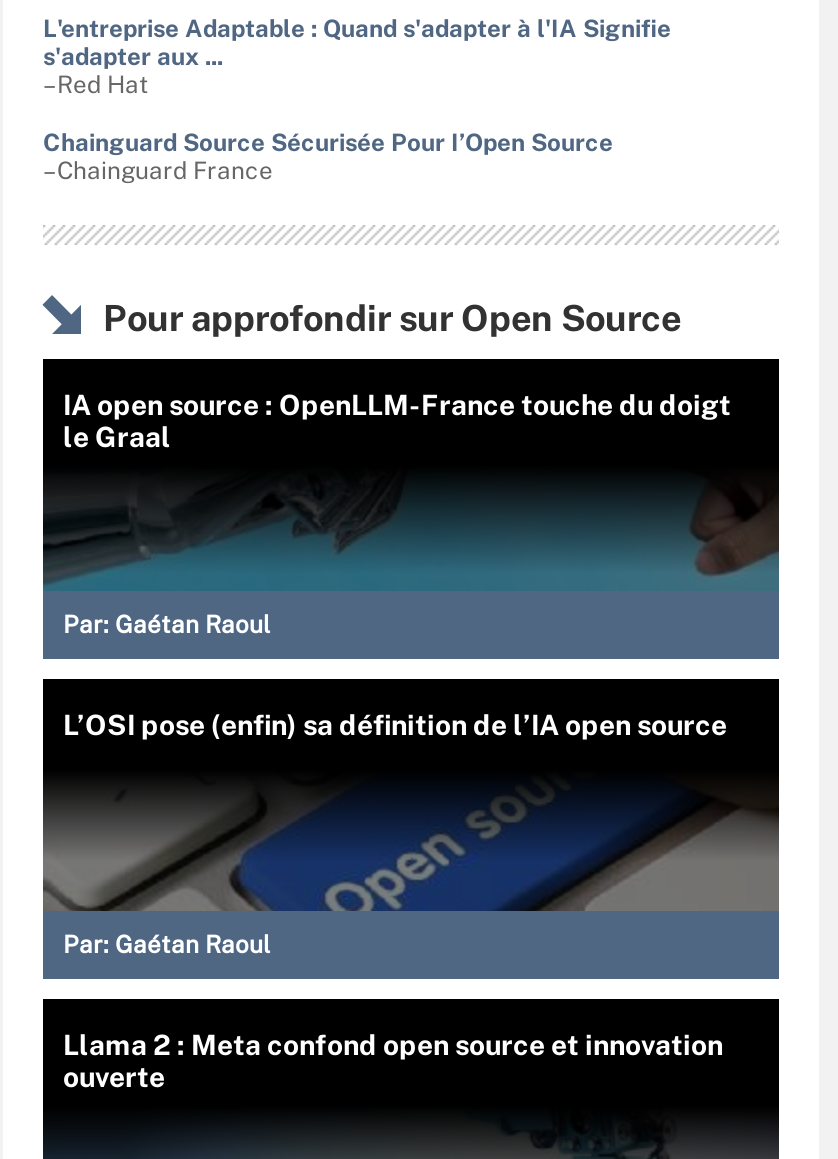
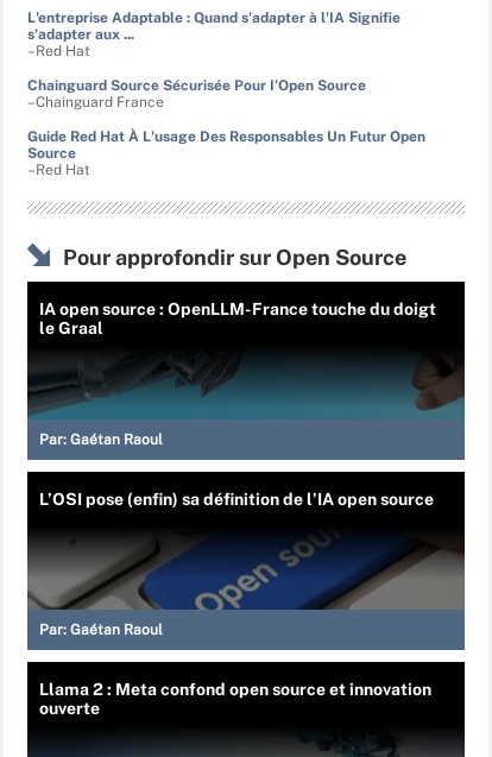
+ Guide Red Hat À L'usage Des Responsables Un Futur Open
+ Source
+ –Red Hat
